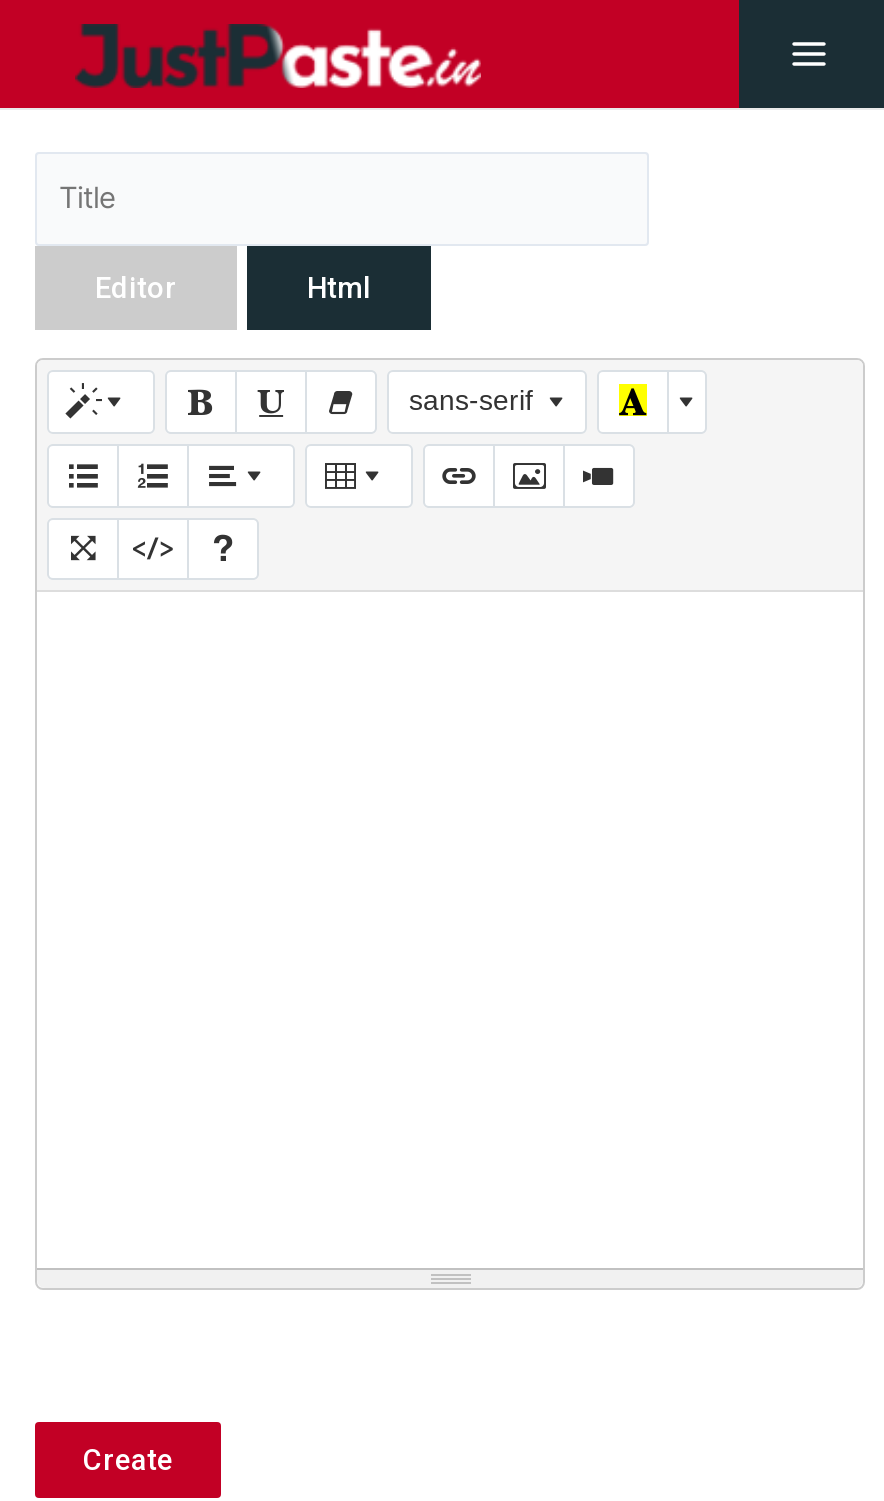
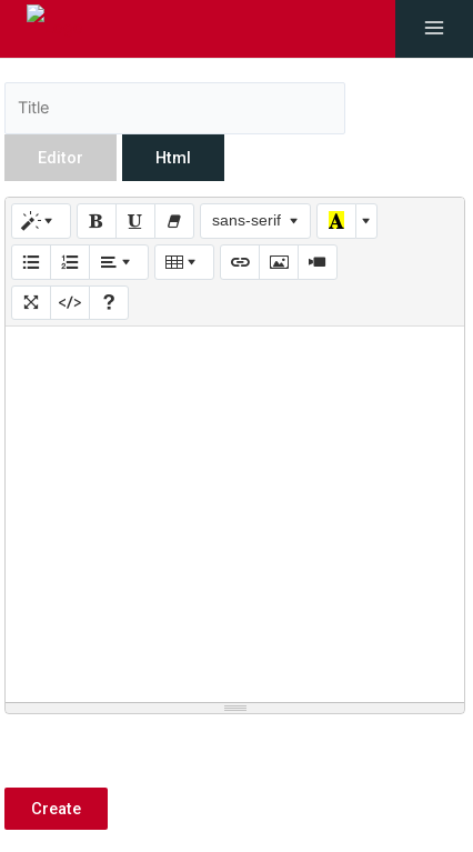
- [image]
